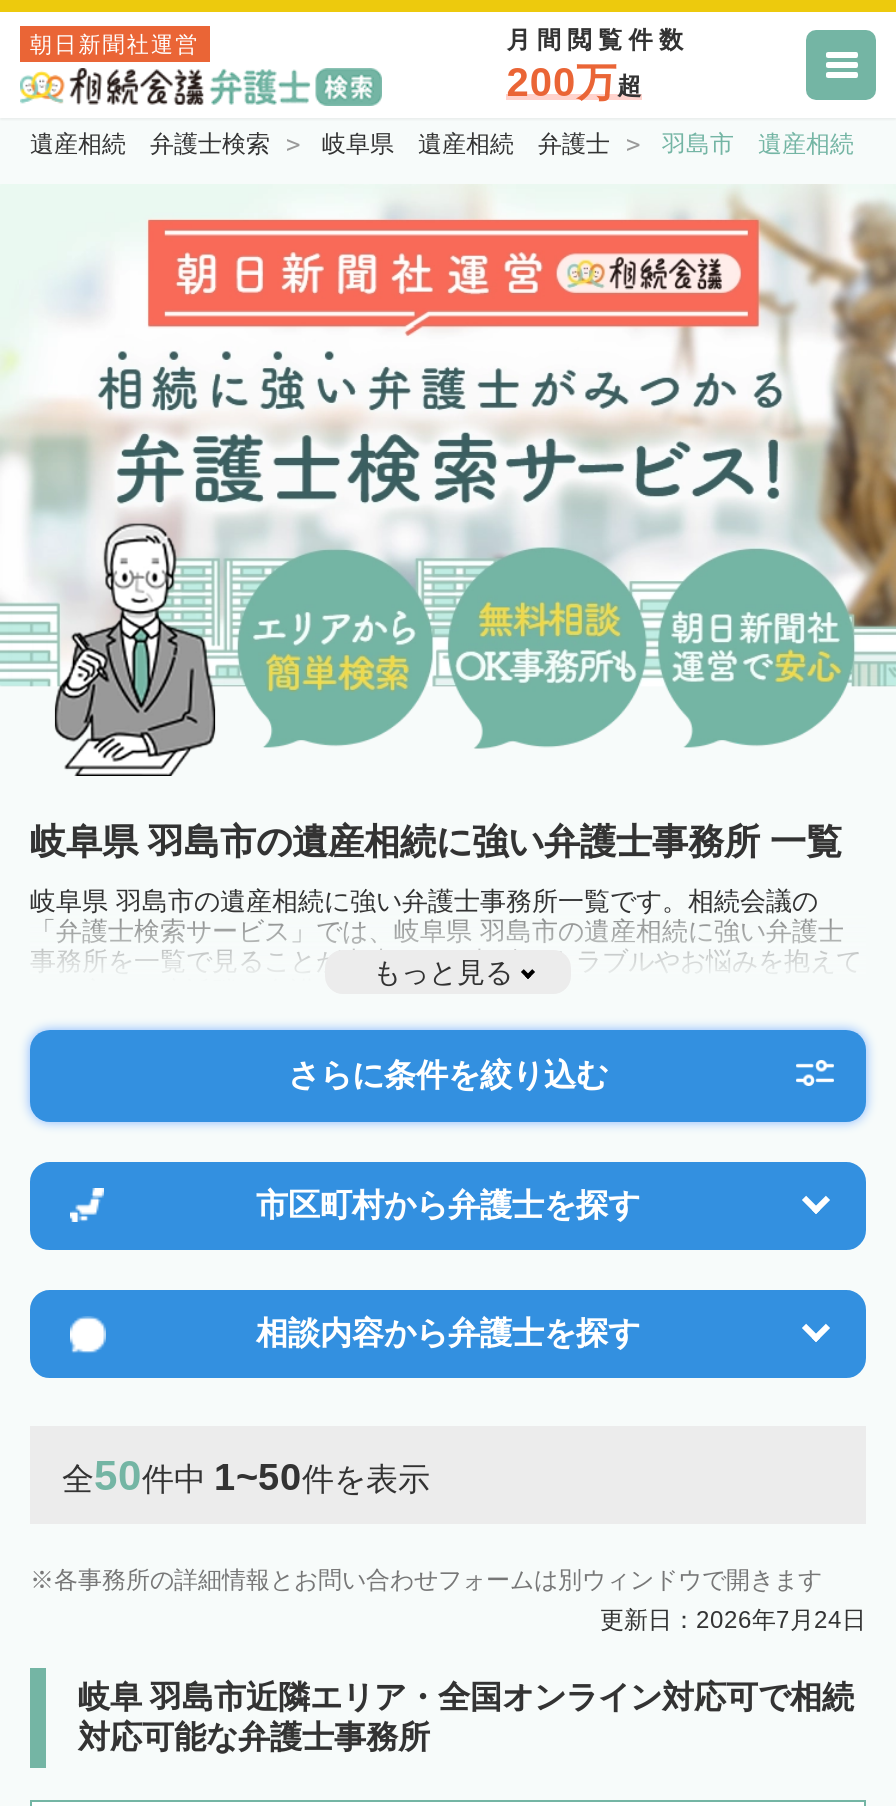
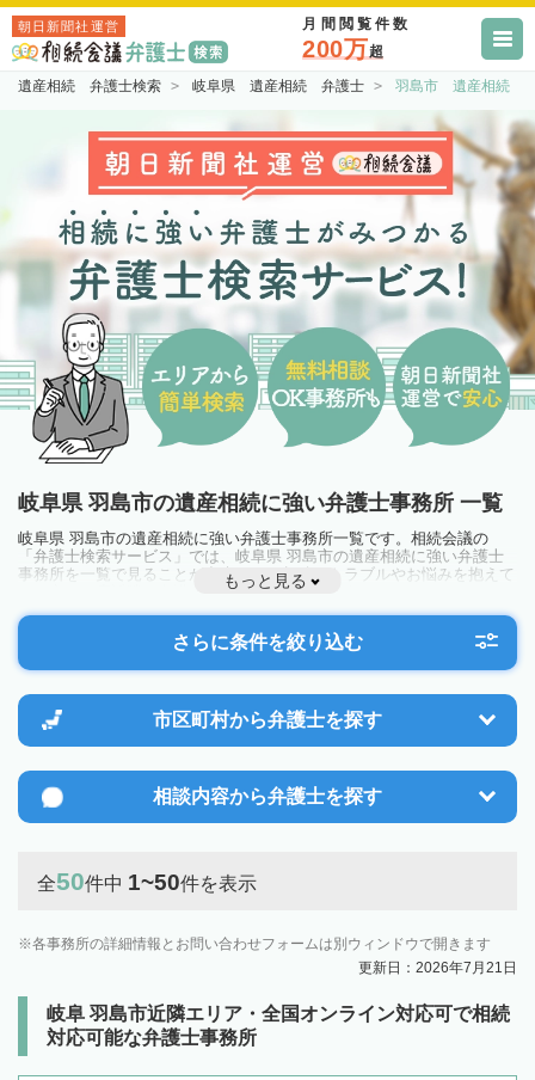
- 更新日：2026年7月24日
+ 更新日：2026年7月21日
